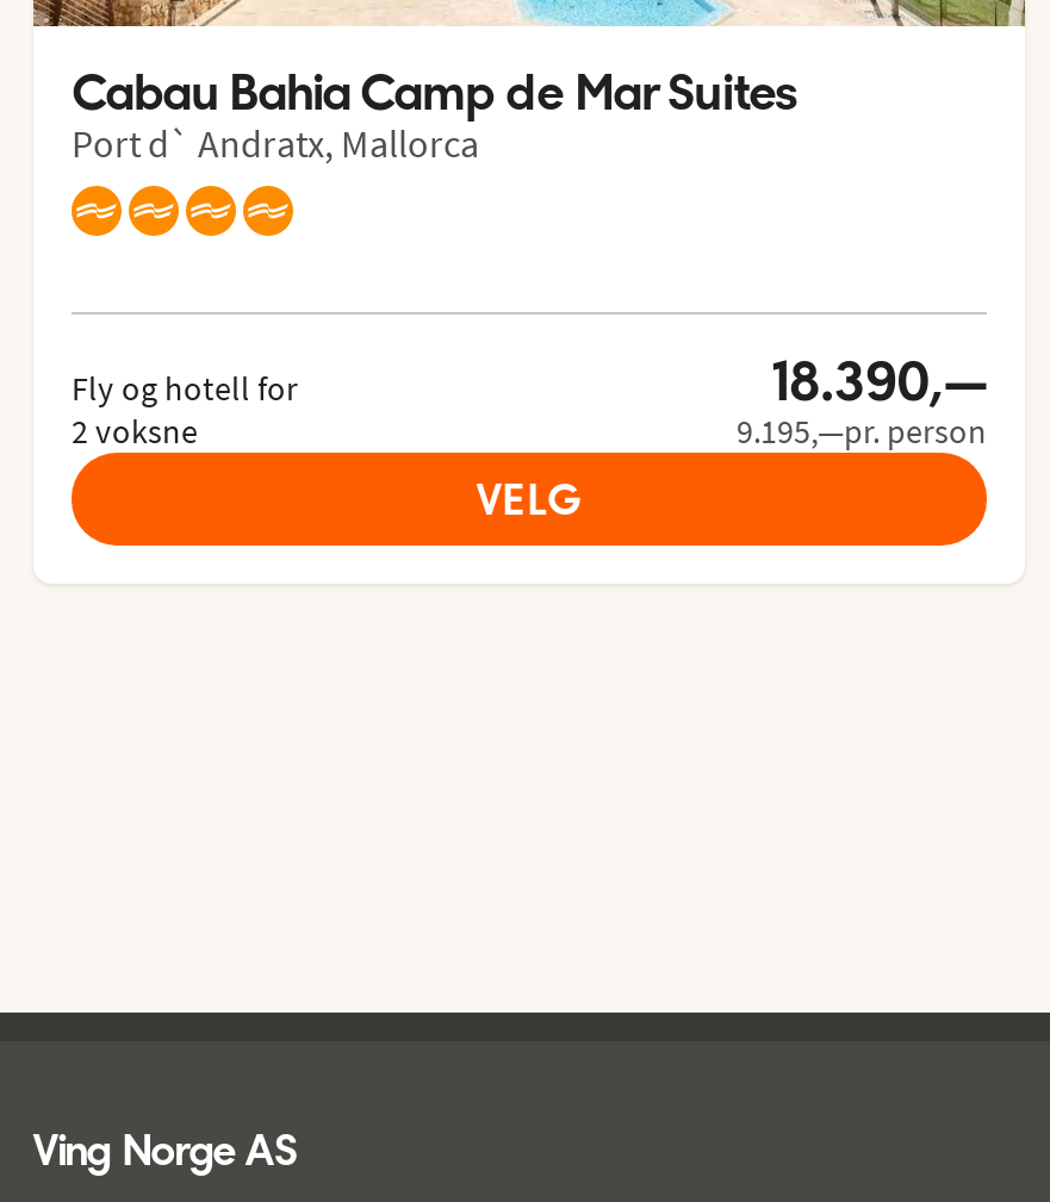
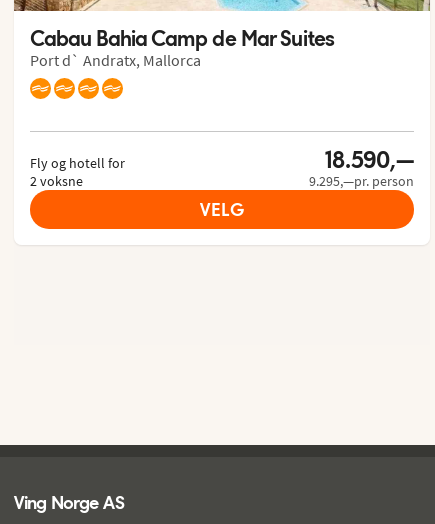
- 18.390,—
+ 18.590,—

- 9.195,—pr. person
+ 9.295,—pr. person
